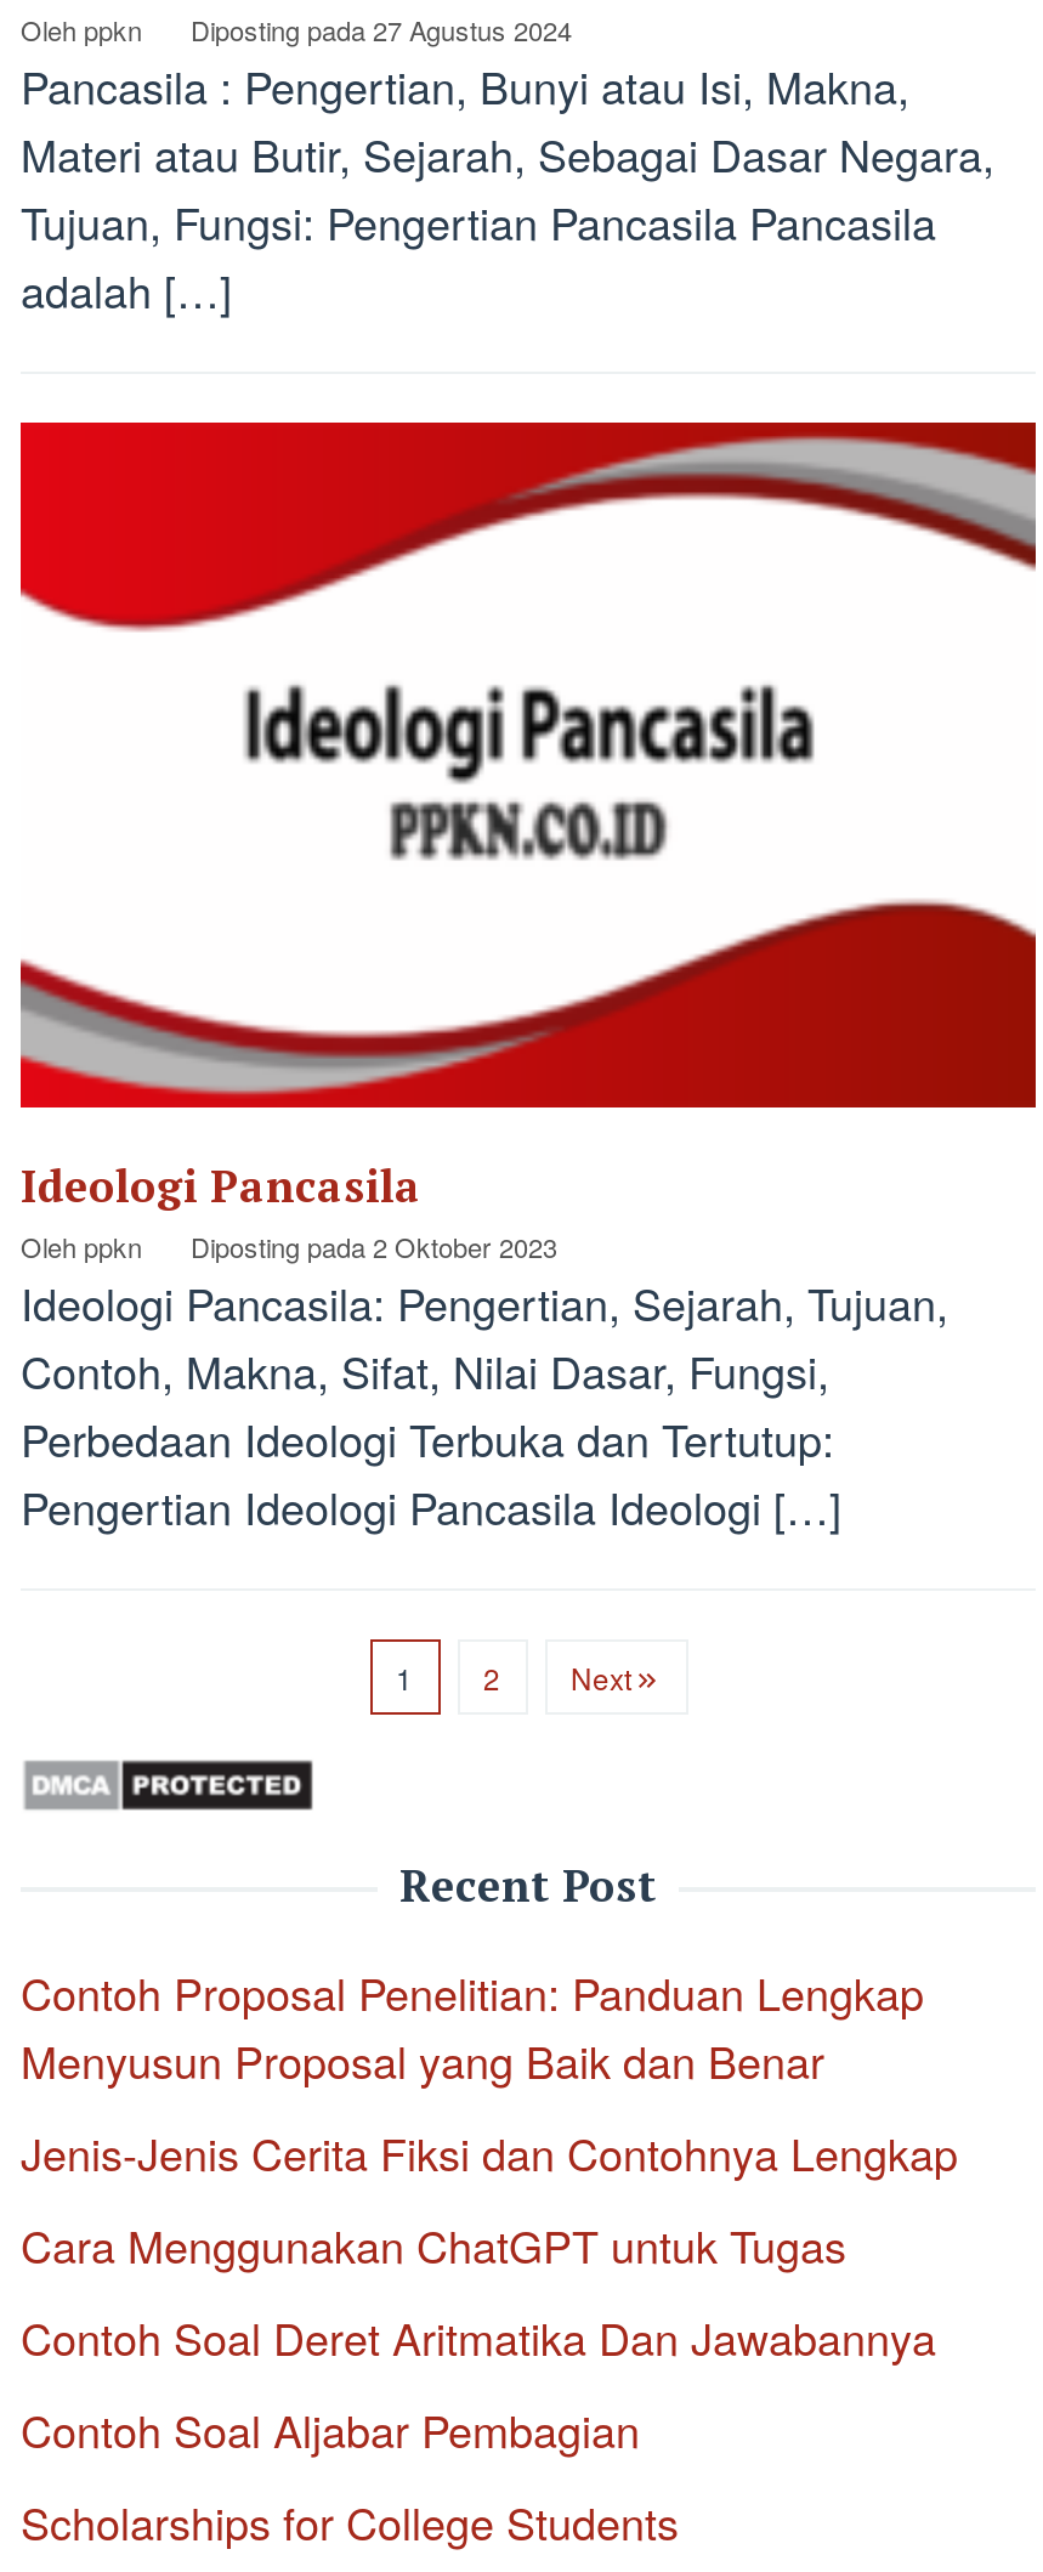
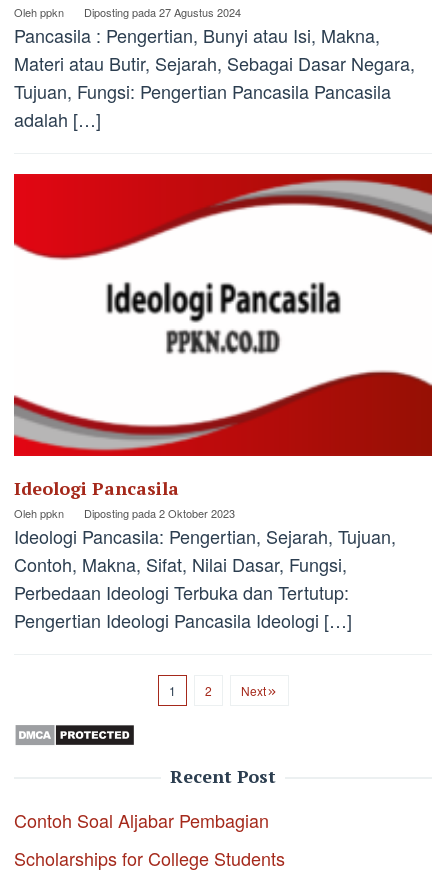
- Contoh Proposal Penelitian: Panduan Lengkap
- Menyusun Proposal yang Baik dan Benar
- Jenis-Jenis Cerita Fiksi dan Contohnya Lengkap
- Cara Menggunakan ChatGPT untuk Tugas
- Contoh Soal Deret Aritmatika Dan Jawabannya
